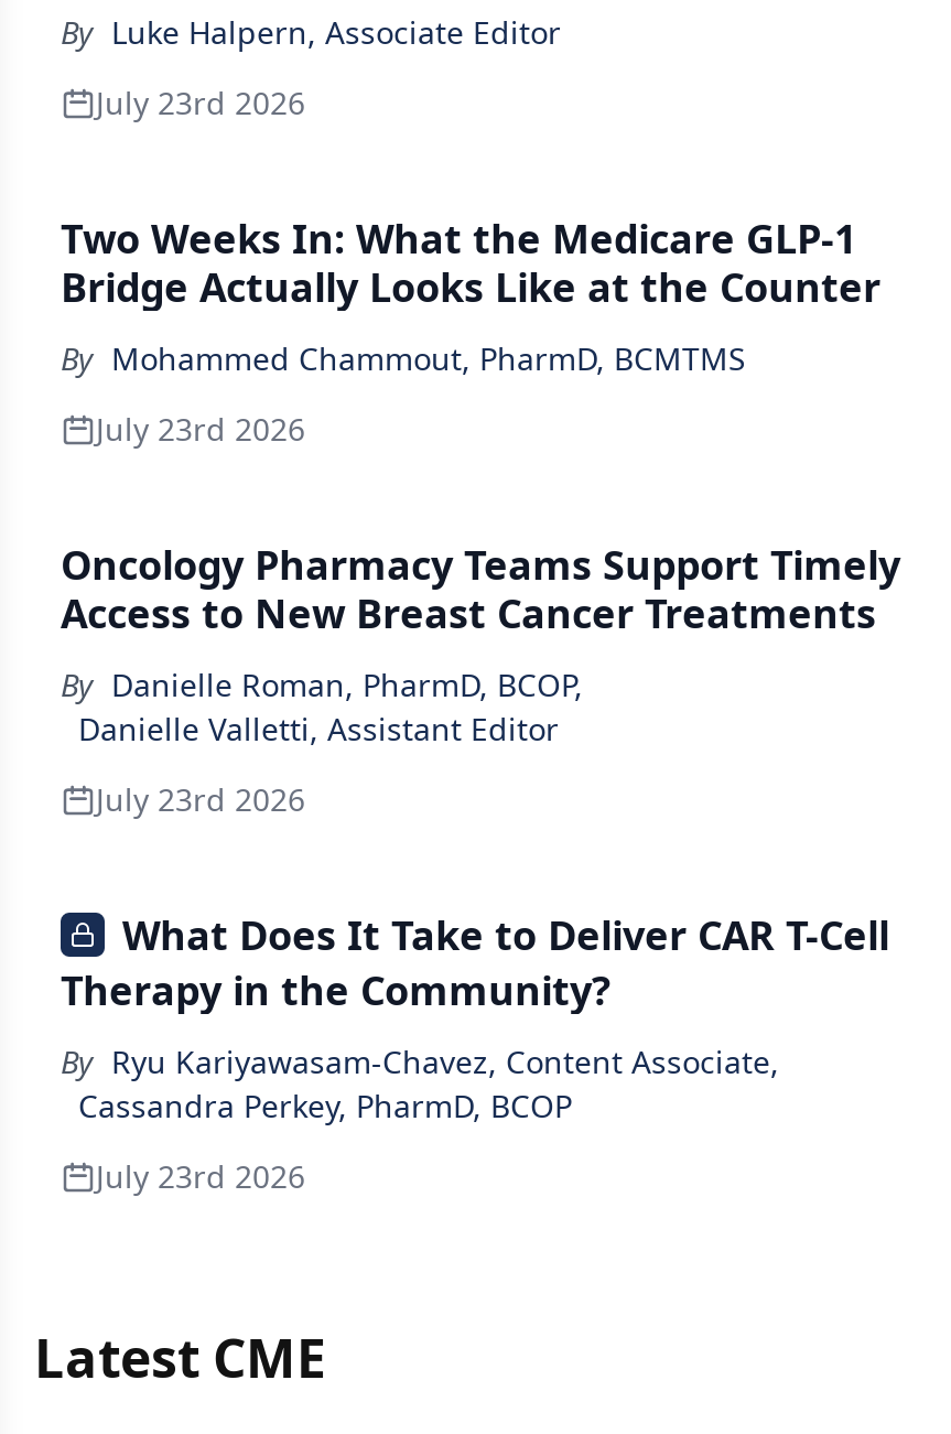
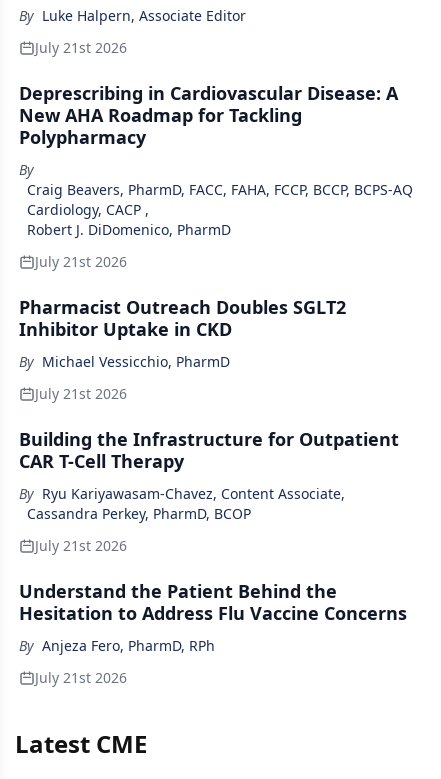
- July 23rd 2026
+ July 21st 2026

- Two Weeks In: What the Medicare GLP-1
- Bridge Actually Looks Like at the Counter
+ Deprescribing in Cardiovascular Disease: A
+ New AHA Roadmap for Tackling
+ Polypharmacy

- By Mohammed Chammout, PharmD, BCMTMS
+ By
+ Craig Beavers, PharmD, FACC, FAHA, FCCP, BCCP, BCPS-AQ
+ Cardiology, CACP,
+ Robert J. DiDomenico, PharmD

- July 23rd 2026
+ July 21st 2026

- Oncology Pharmacy Teams Support Timely
- Access to New Breast Cancer Treatments
+ Pharmacist Outreach Doubles SGLT2
+ Inhibitor Uptake in CKD

- By Danielle Roman, PharmD, BCOP,
- Danielle Valletti, Assistant Editor
+ By Michael Vessicchio, PharmD

- July 23rd 2026
+ July 21st 2026

- What Does It Take to Deliver CAR T-Cell
- Therapy in the Community?
+ Building the Infrastructure for Outpatient
+ CAR T-Cell Therapy

- July 23rd 2026
+ July 21st 2026
+ Understand the Patient Behind the
+ Hesitation to Address Flu Vaccine Concerns
+ By Anjeza Fero, PharmD, RPh
+ July 21st 2026
